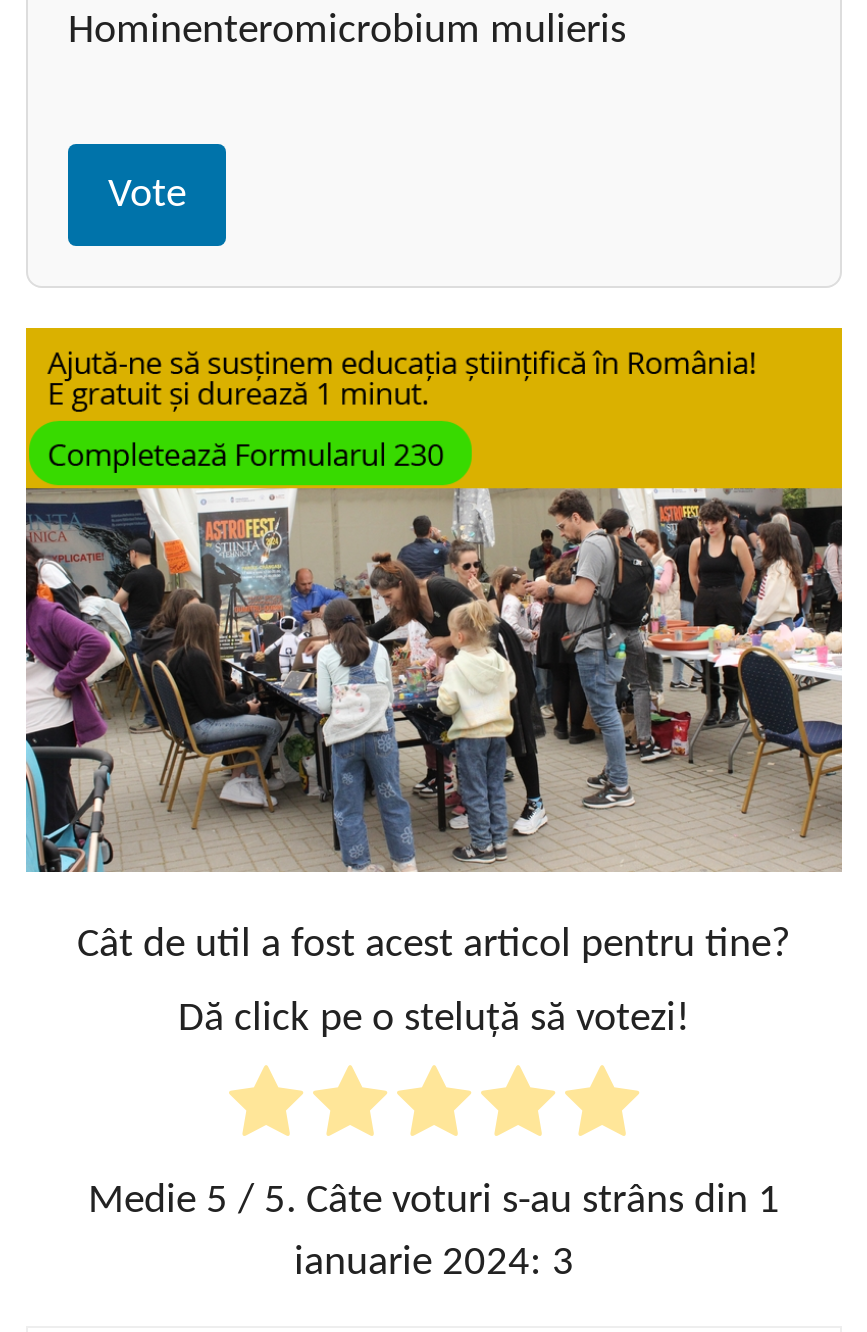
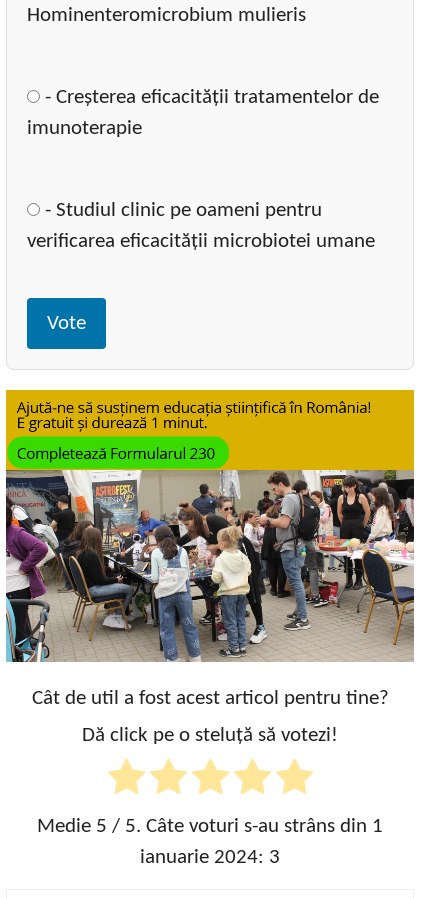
+ - Creșterea eficacității tratamentelor de
+ imunoterapie

+ - Studiul clinic pe oameni pentru
+ verificarea eficacității microbiotei umane
